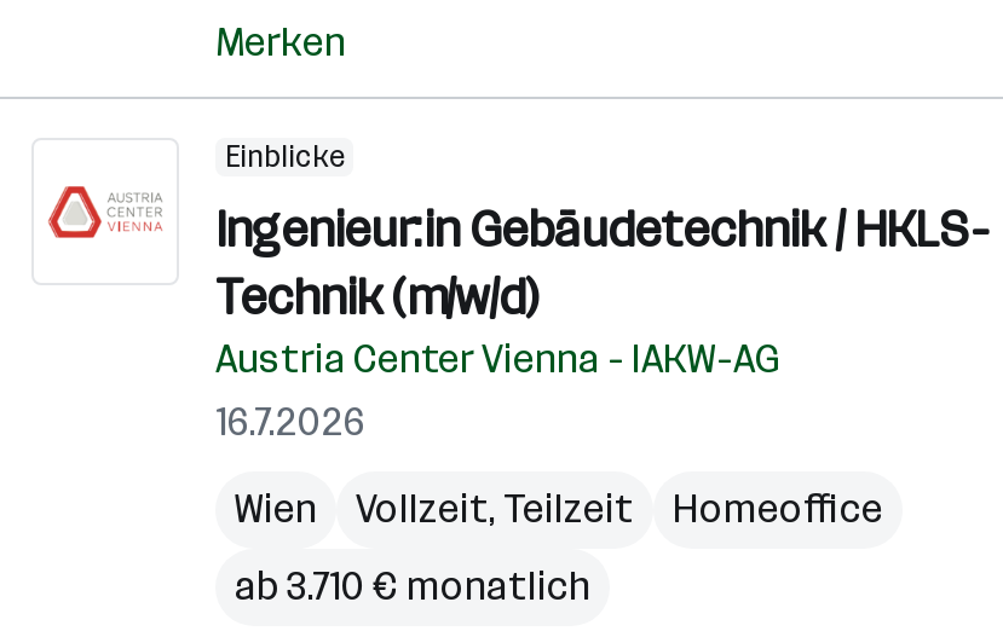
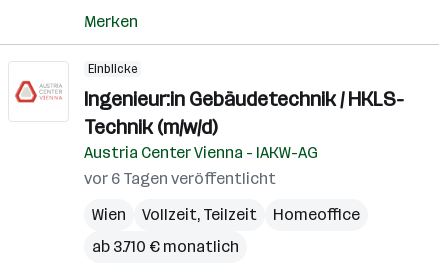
- 16.7.2026
+ vor 6 Tagen veröffentlicht
